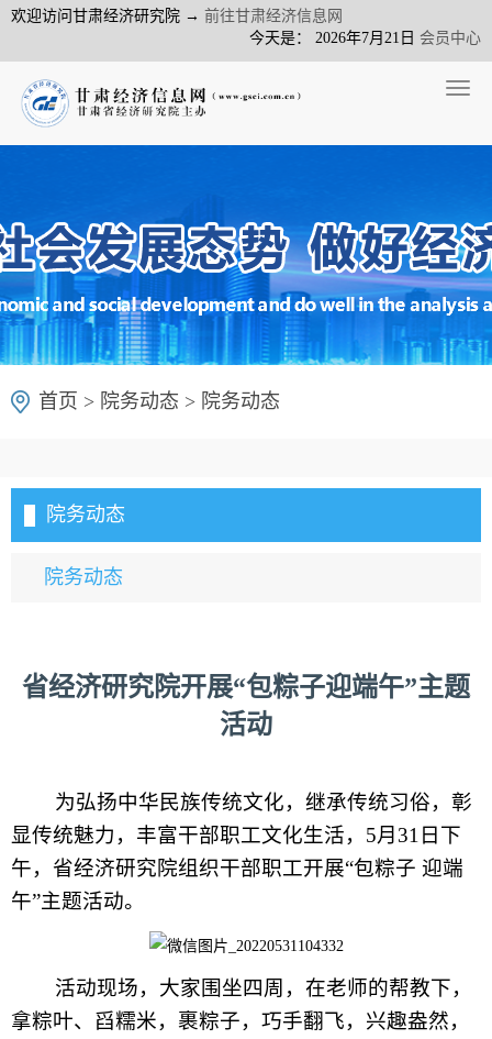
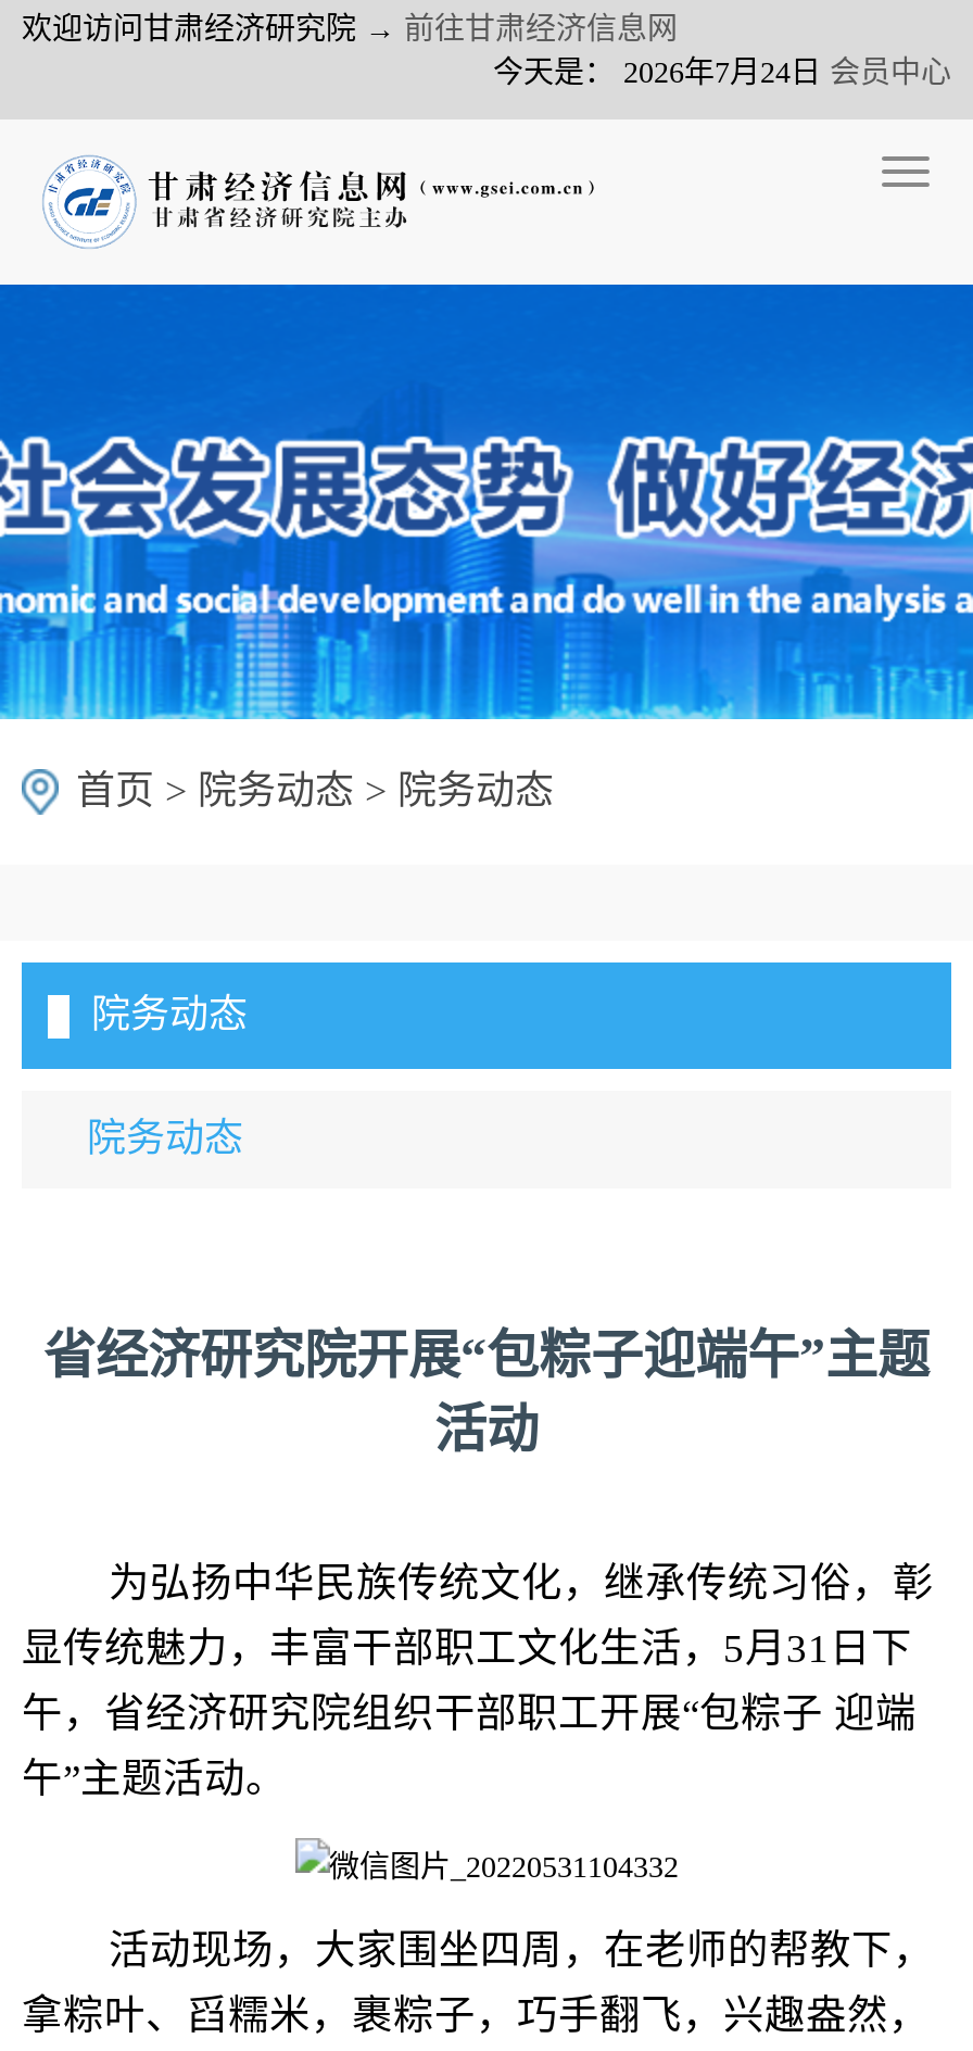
- 今天是：2026年7月21日会员中心
+ 今天是：2026年7月24日会员中心
